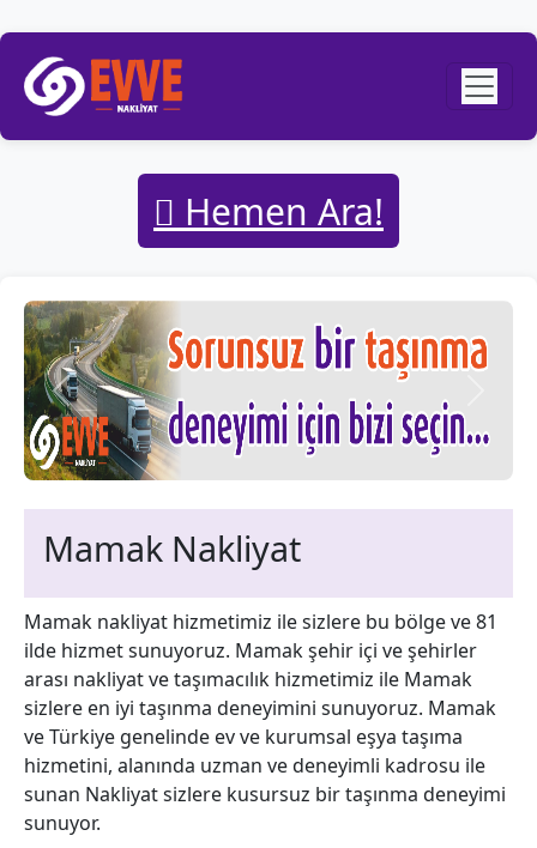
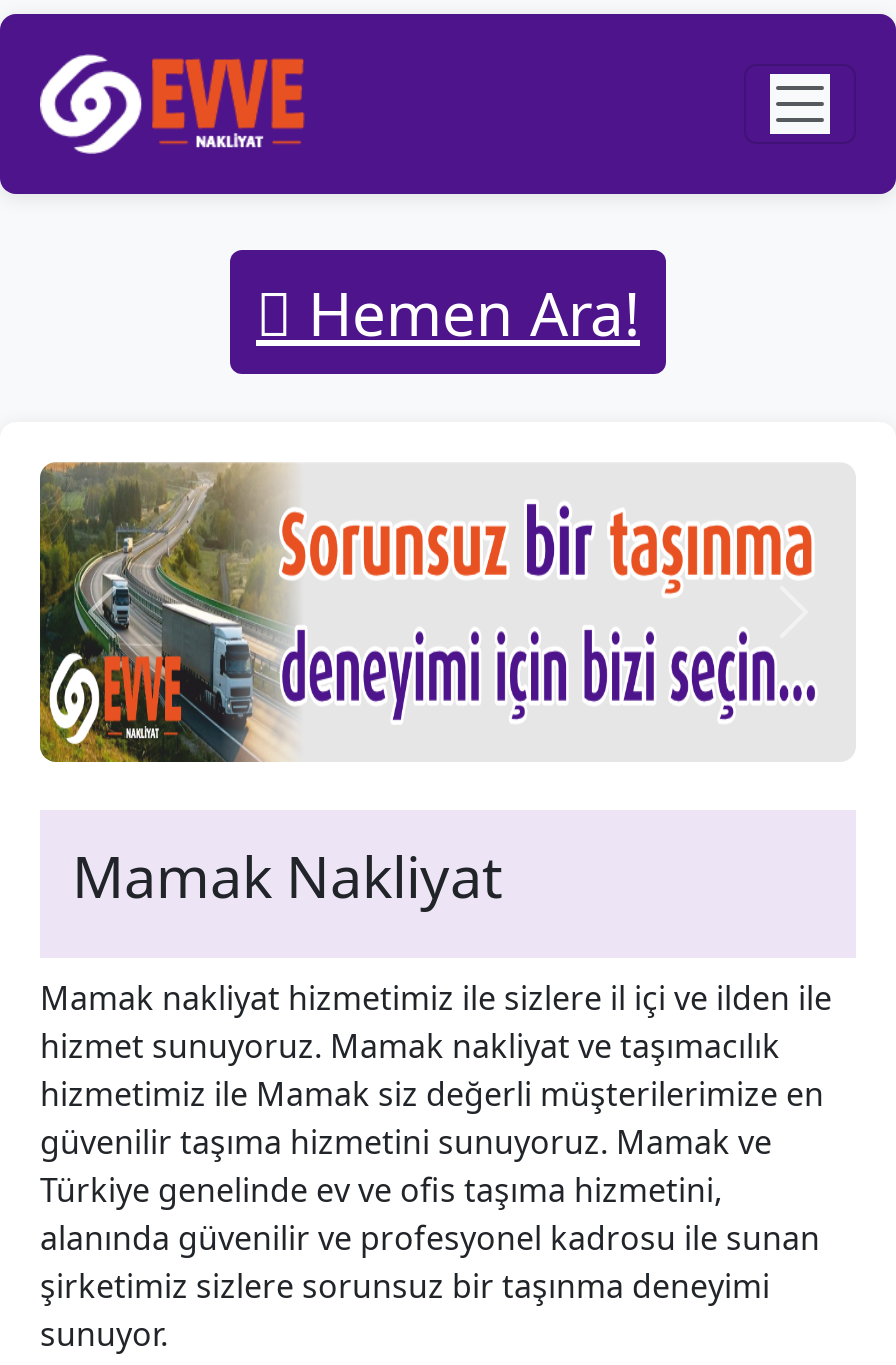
- Mamak nakliyat hizmetimiz ile sizlere bu bölge ve 81
- ilde hizmet sunuyoruz. Mamak şehir içi ve şehirler
- arası nakliyat ve taşımacılık hizmetimiz ile Mamak
- sizlere en iyi taşınma deneyimini sunuyoruz. Mamak
- ve Türkiye genelinde ev ve kurumsal eşya taşıma
- hizmetini, alanında uzman ve deneyimli kadrosu ile
- sunan Nakliyat sizlere kusursuz bir taşınma deneyimi
+ Mamak nakliyat hizmetimiz ile sizlere il içi ve ilden ile
+ hizmet sunuyoruz. Mamak nakliyat ve taşımacılık
+ hizmetimiz ile Mamak siz değerli müşterilerimize en
+ güvenilir taşıma hizmetini sunuyoruz. Mamak ve
+ Türkiye genelinde ev ve ofis taşıma hizmetini,
+ alanında güvenilir ve profesyonel kadrosu ile sunan
+ şirketimiz sizlere sorunsuz bir taşınma deneyimi
